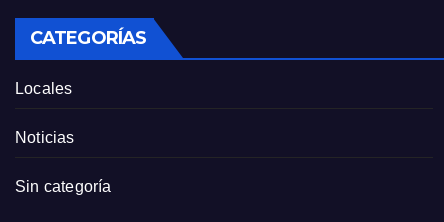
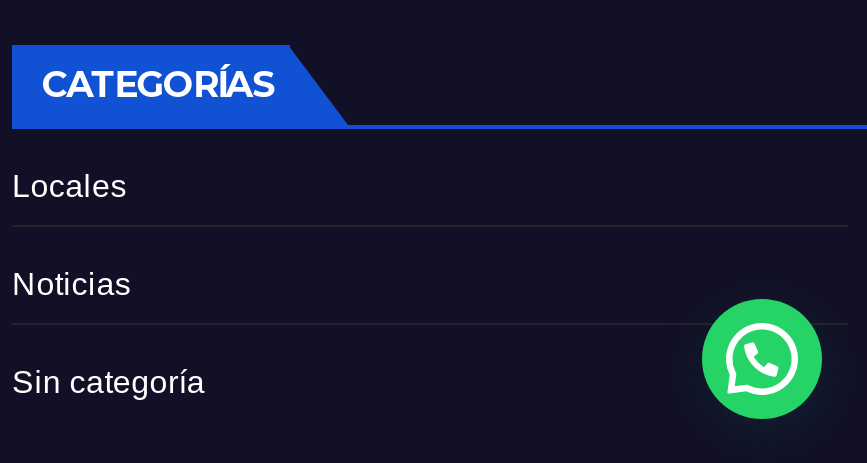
+ [image]
